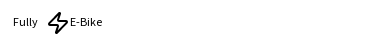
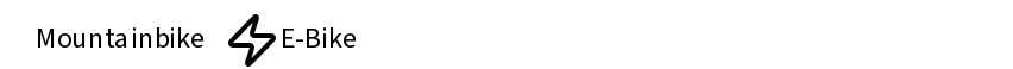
- Fully
+ Mountainbike
